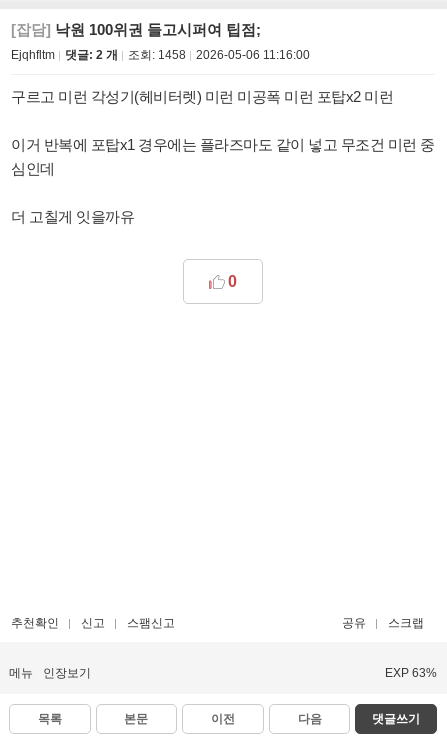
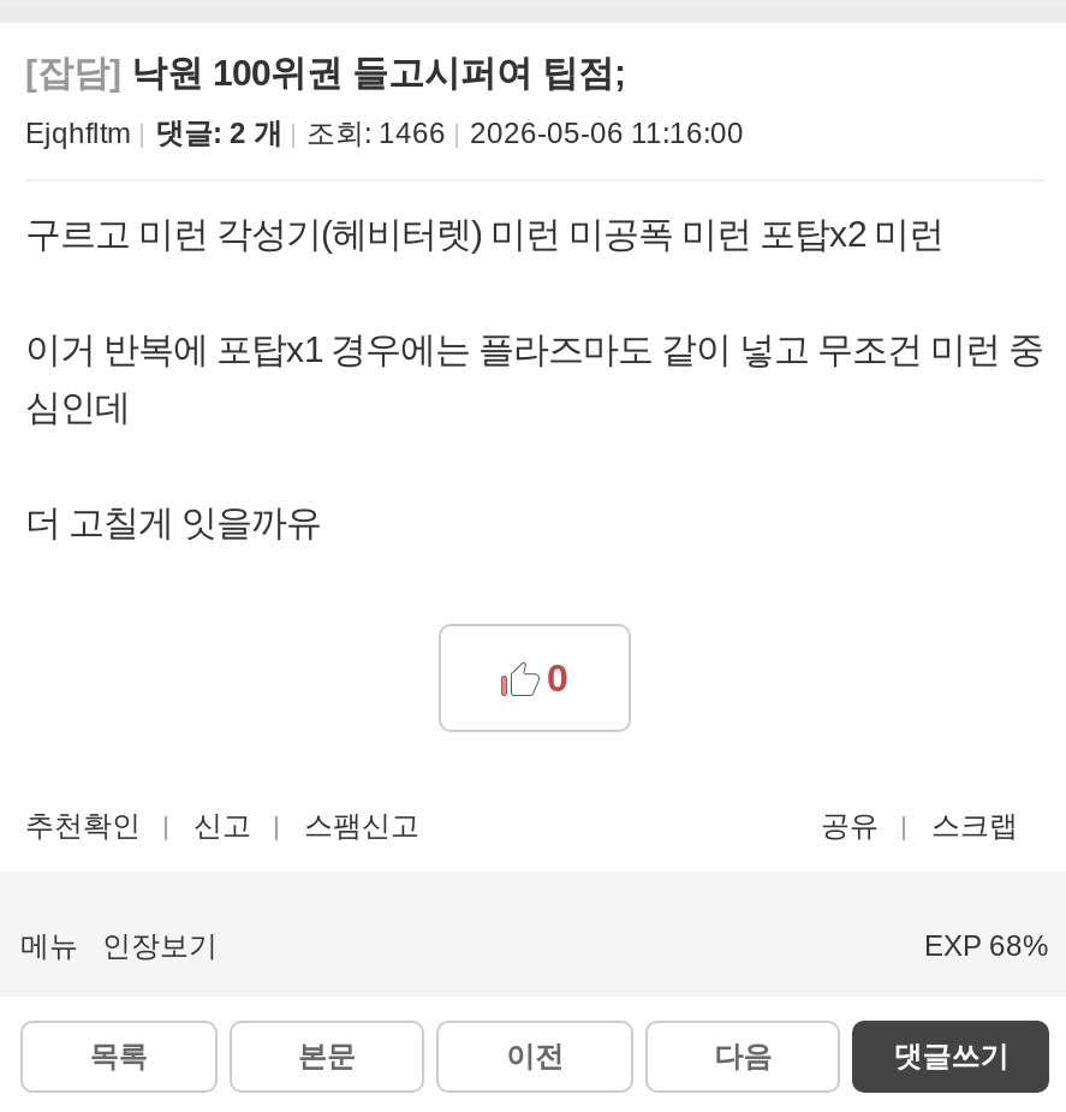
- Ejqhfltm 댓글: 2 개 조회: 1458 2026-05-06 11:16:00
+ Ejqhfltm 댓글: 2 개 조회: 1466 2026-05-06 11:16:00

- EXP 63%
+ EXP 68%
